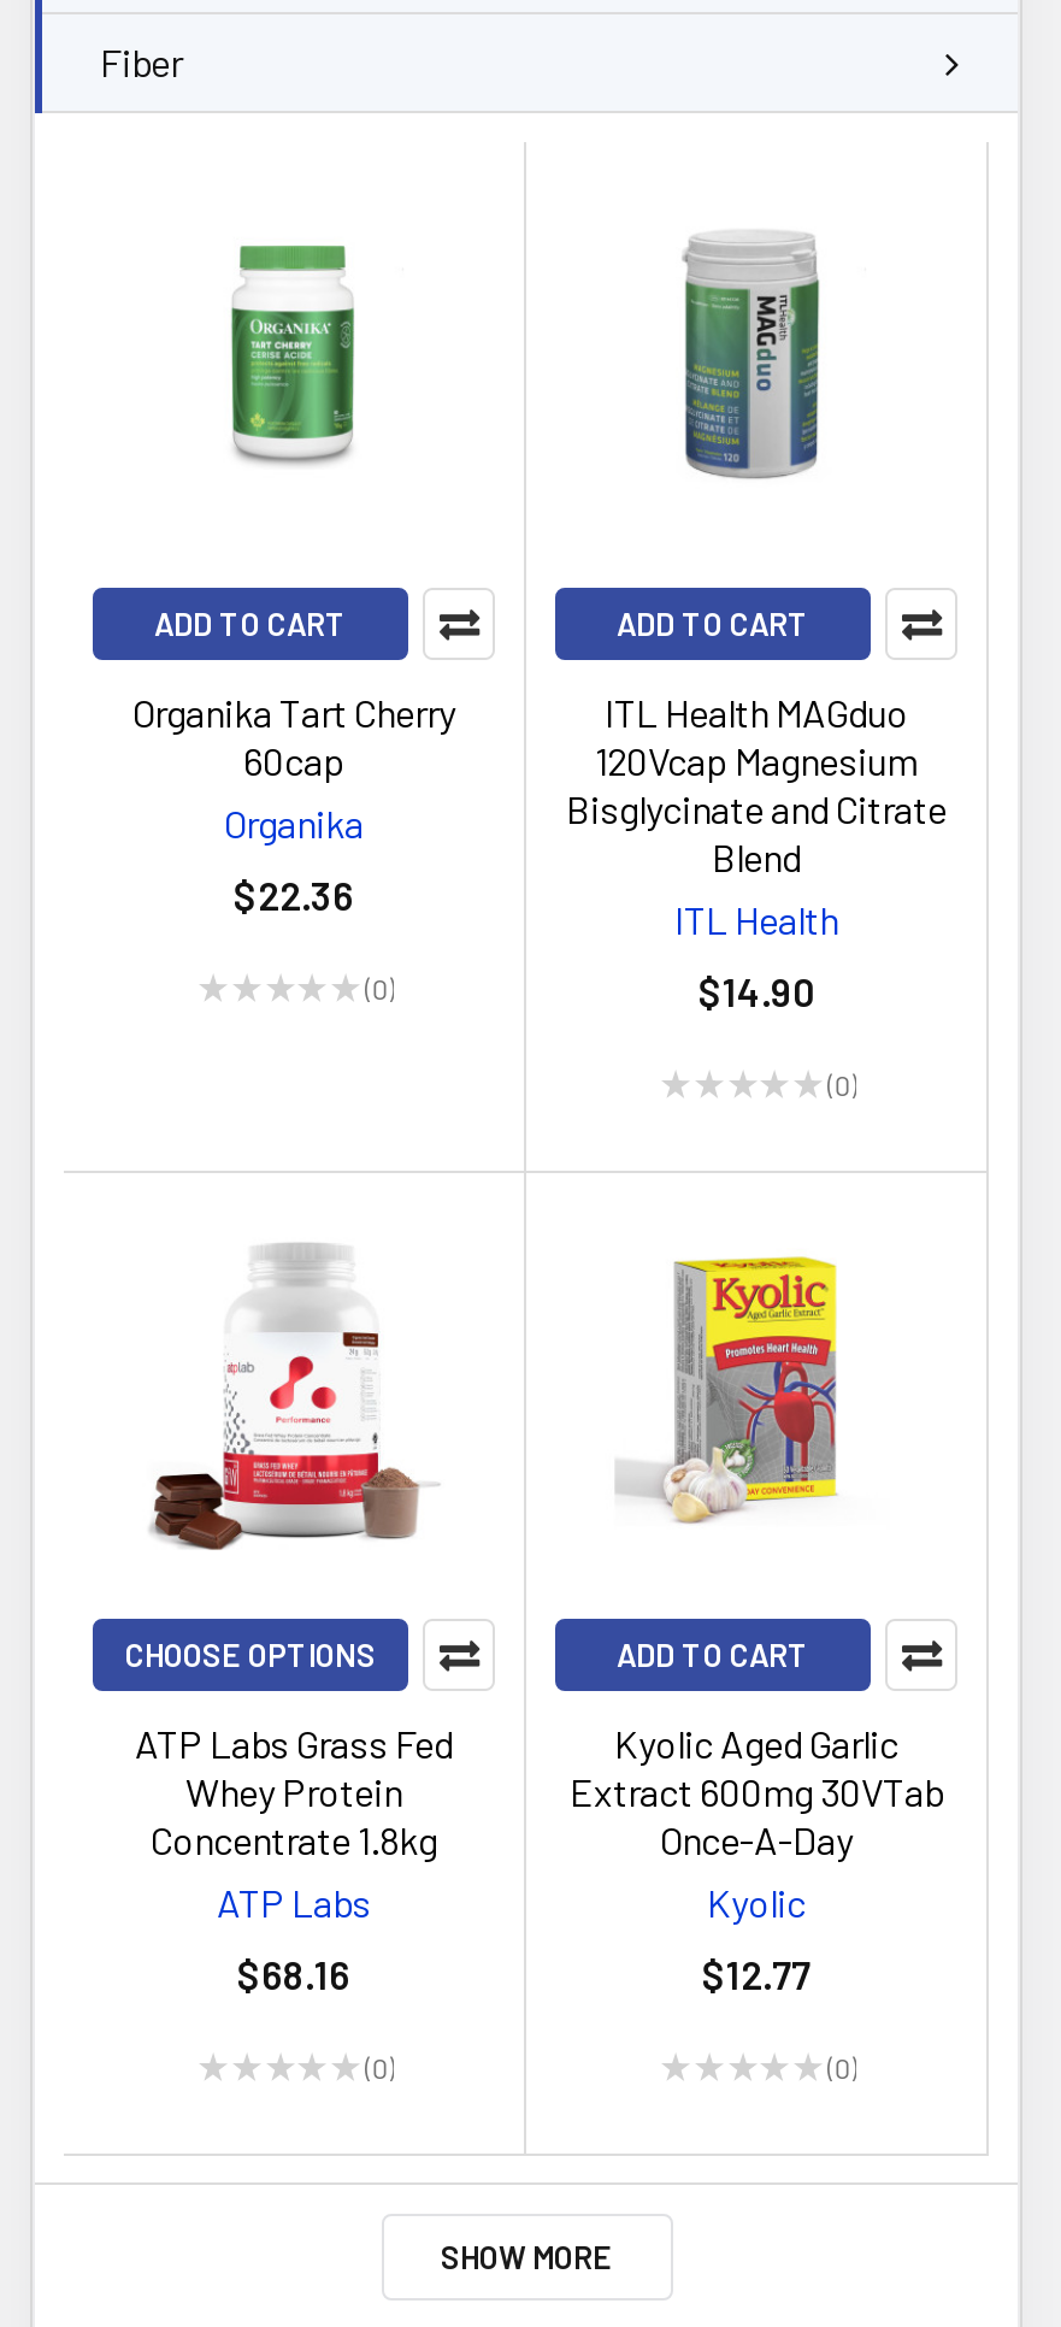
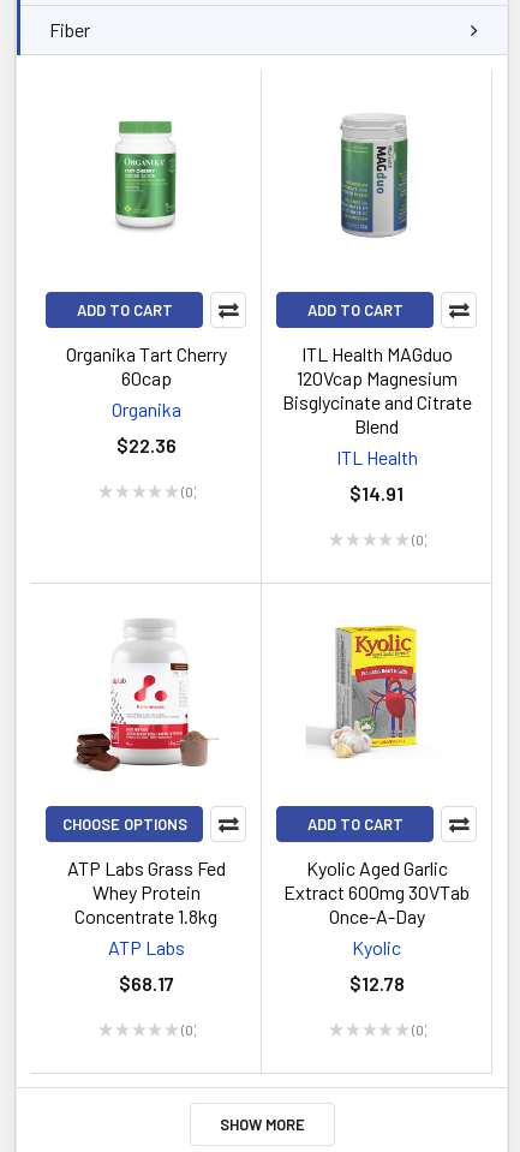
- $14.90
+ $14.91

- $68.16
+ $68.17

- $12.77
+ $12.78
